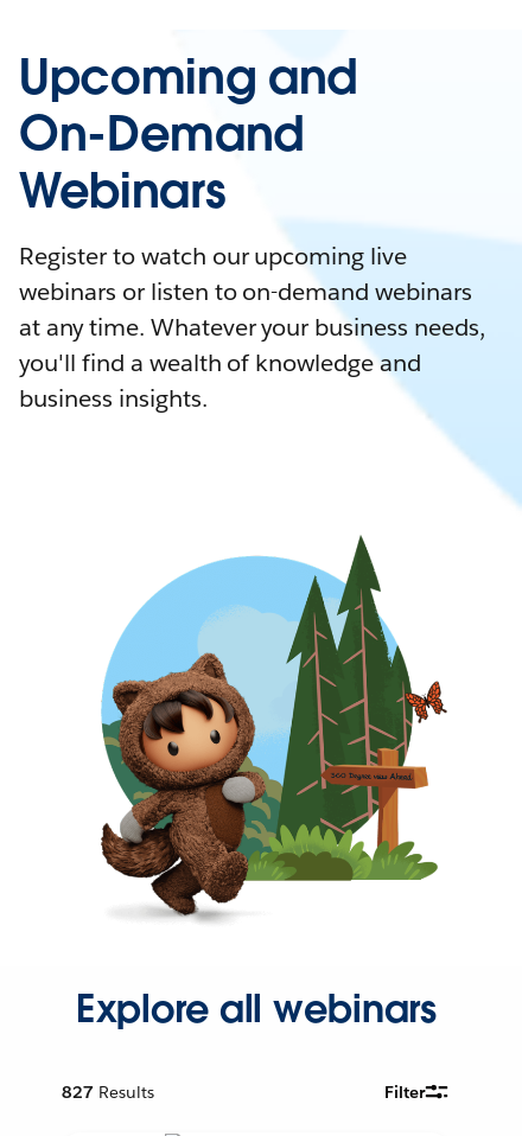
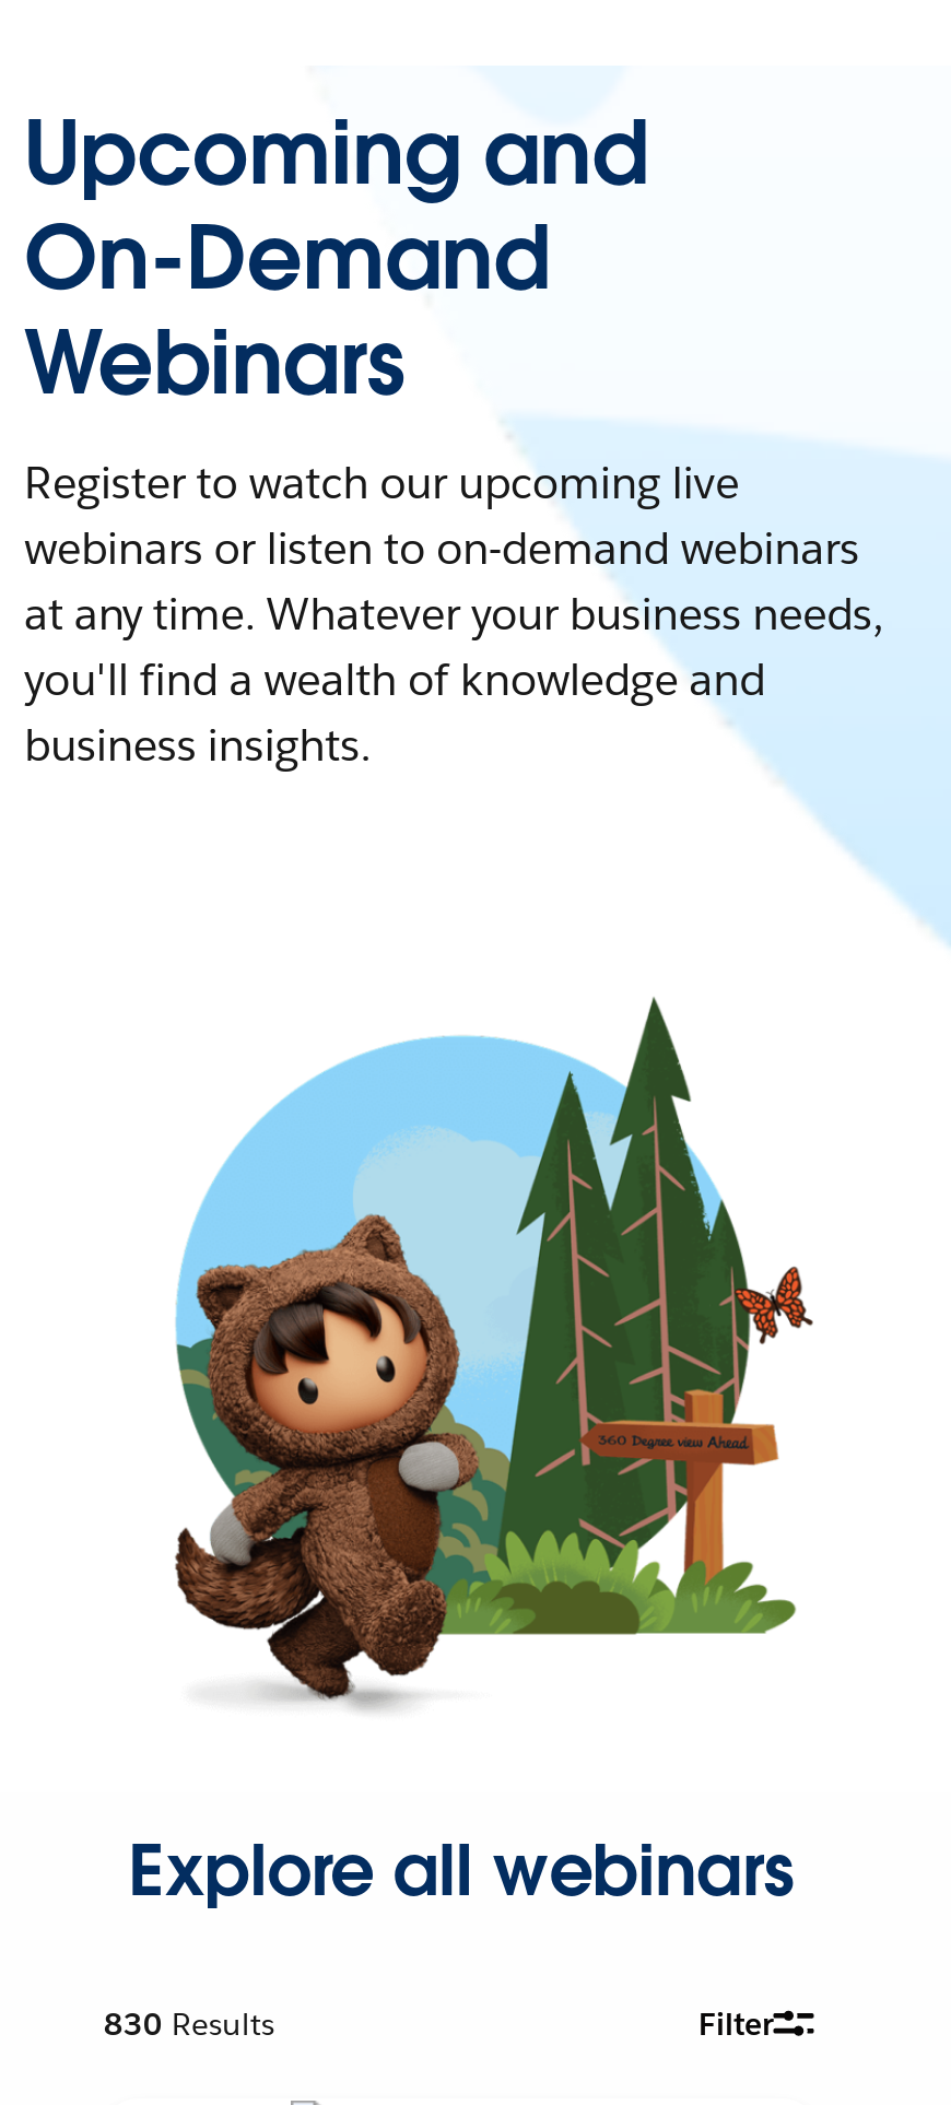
- 827 Results
+ 830 Results
